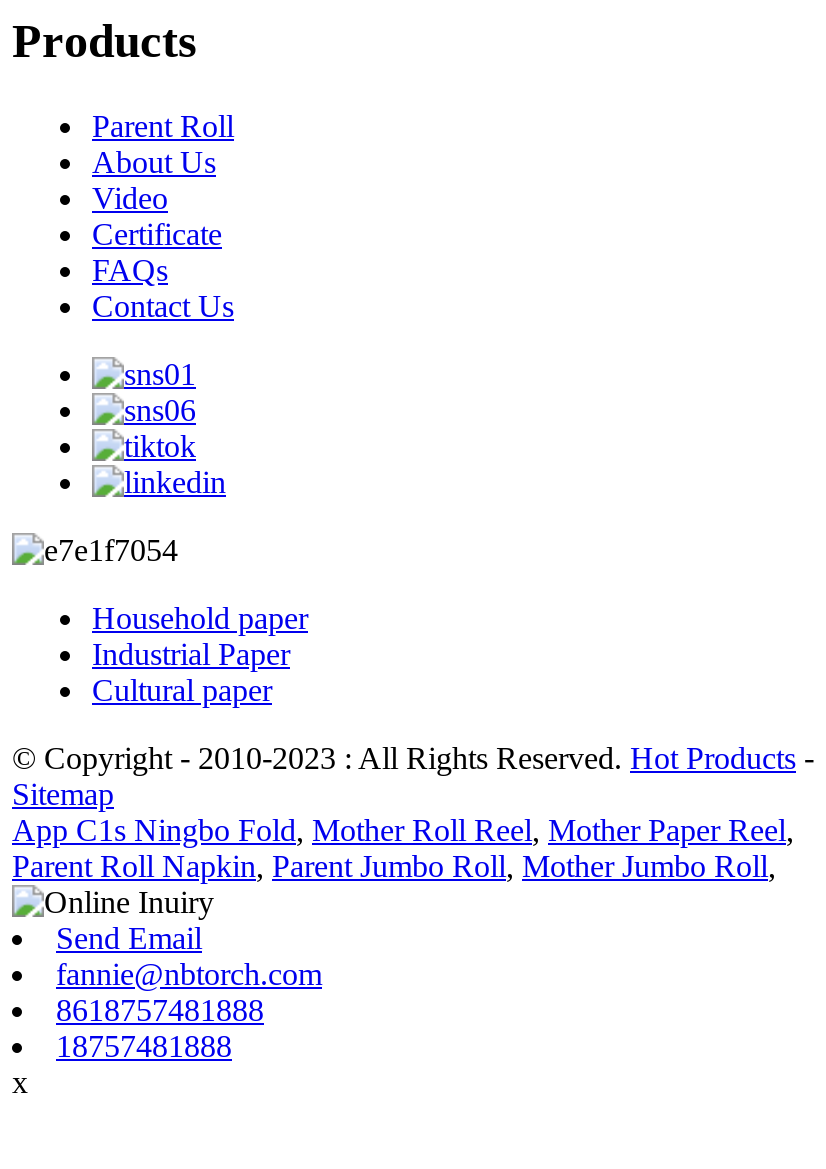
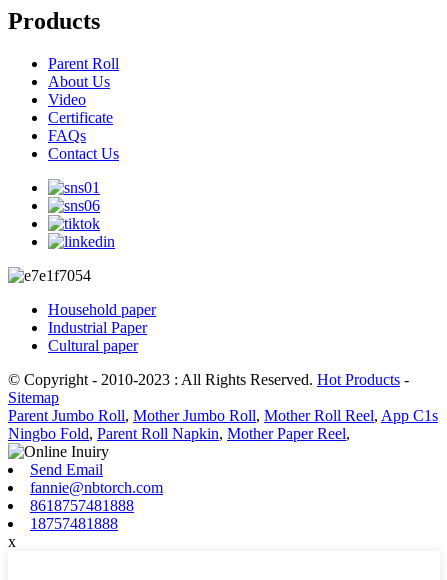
- App C1s Ningbo Fold, Mother Roll Reel, Mother Paper Reel,
- Parent Roll Napkin, Parent Jumbo Roll, Mother Jumbo Roll,
+ Parent Jumbo Roll, Mother Jumbo Roll, Mother Roll Reel, App C1s
+ Ningbo Fold, Parent Roll Napkin, Mother Paper Reel,
